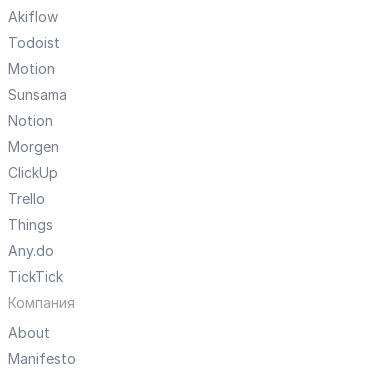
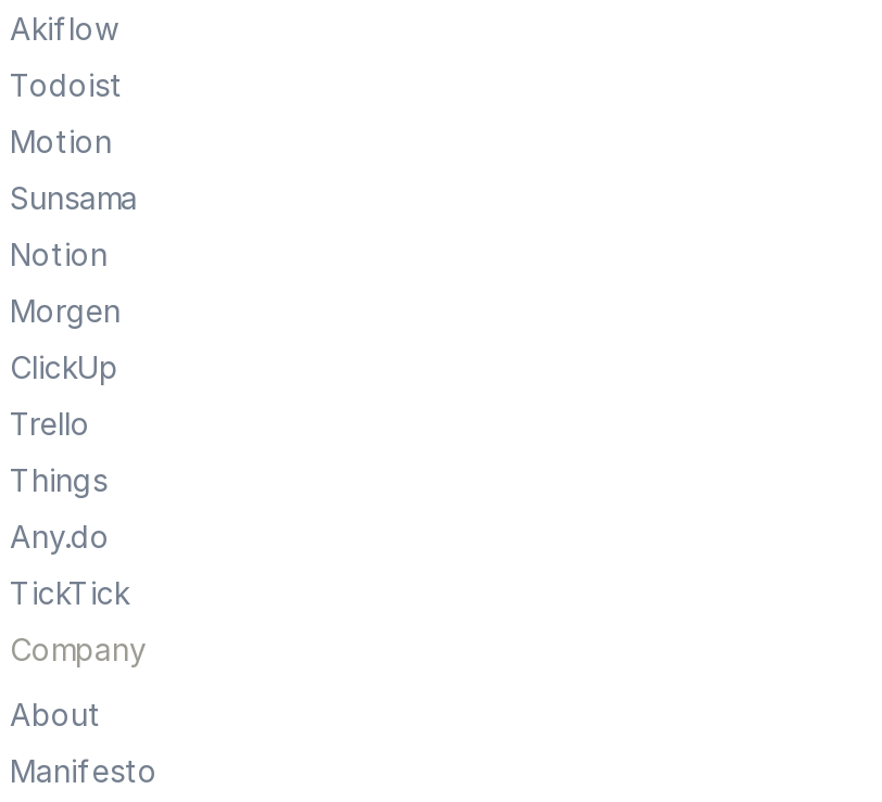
- Компания
+ Company
